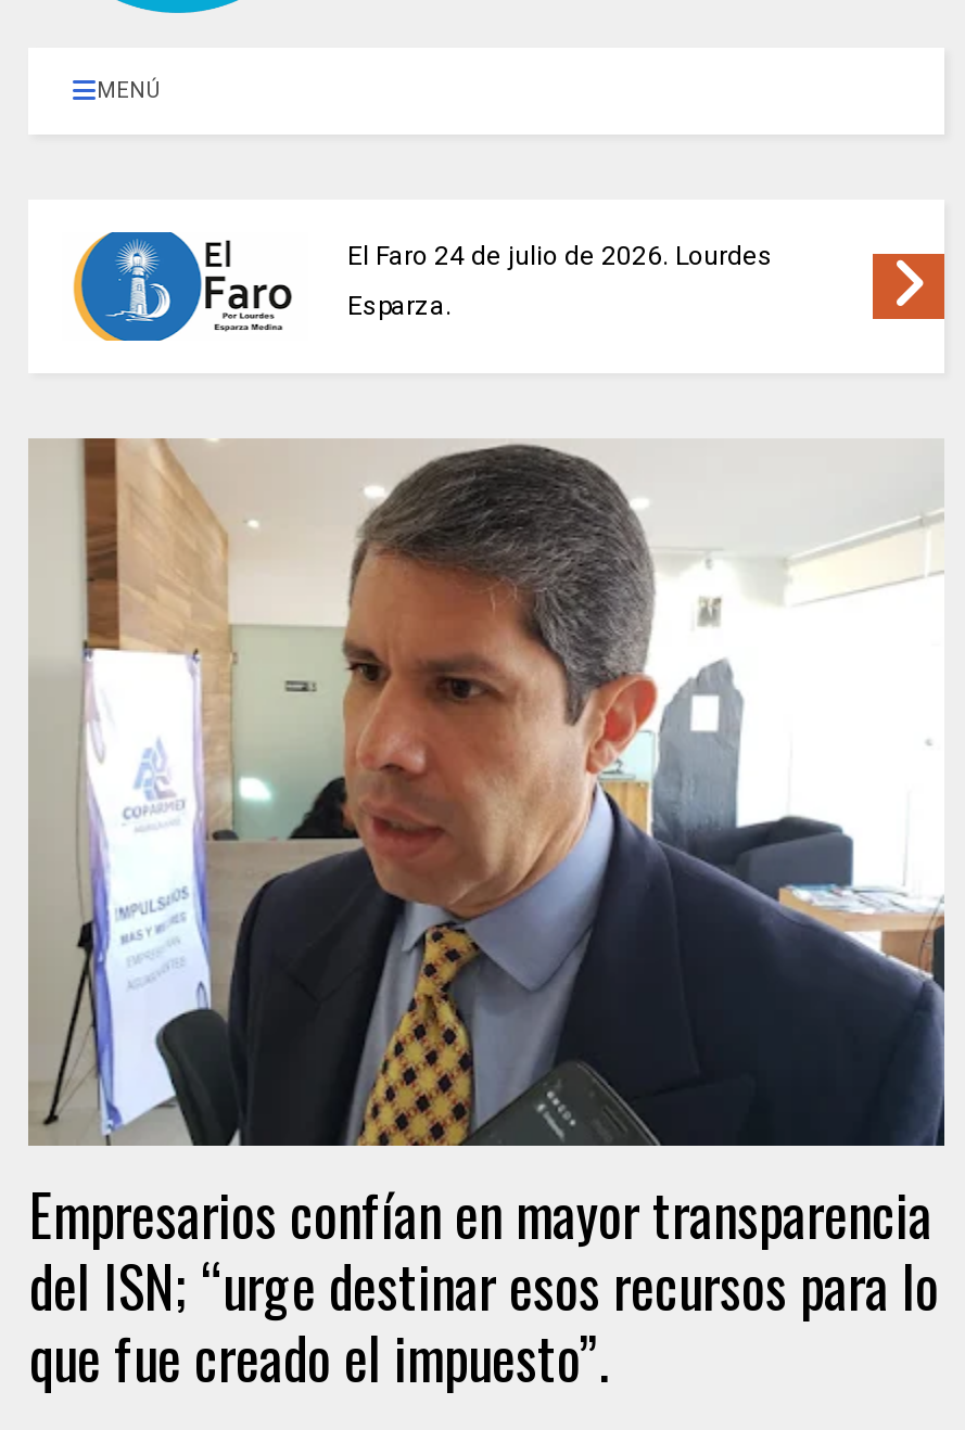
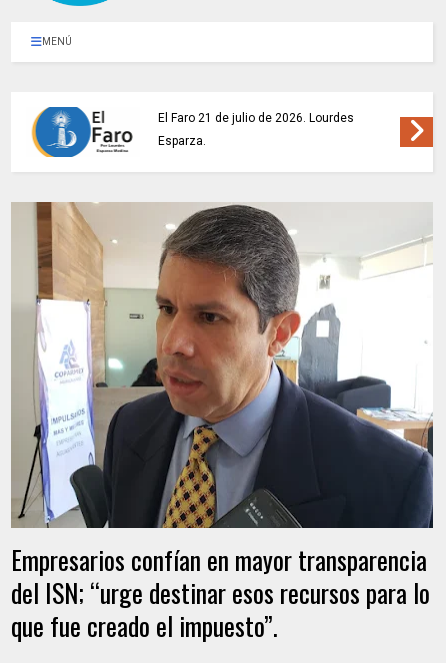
- El Faro 24 de julio de 2026. Lourdes
+ El Faro 21 de julio de 2026. Lourdes
